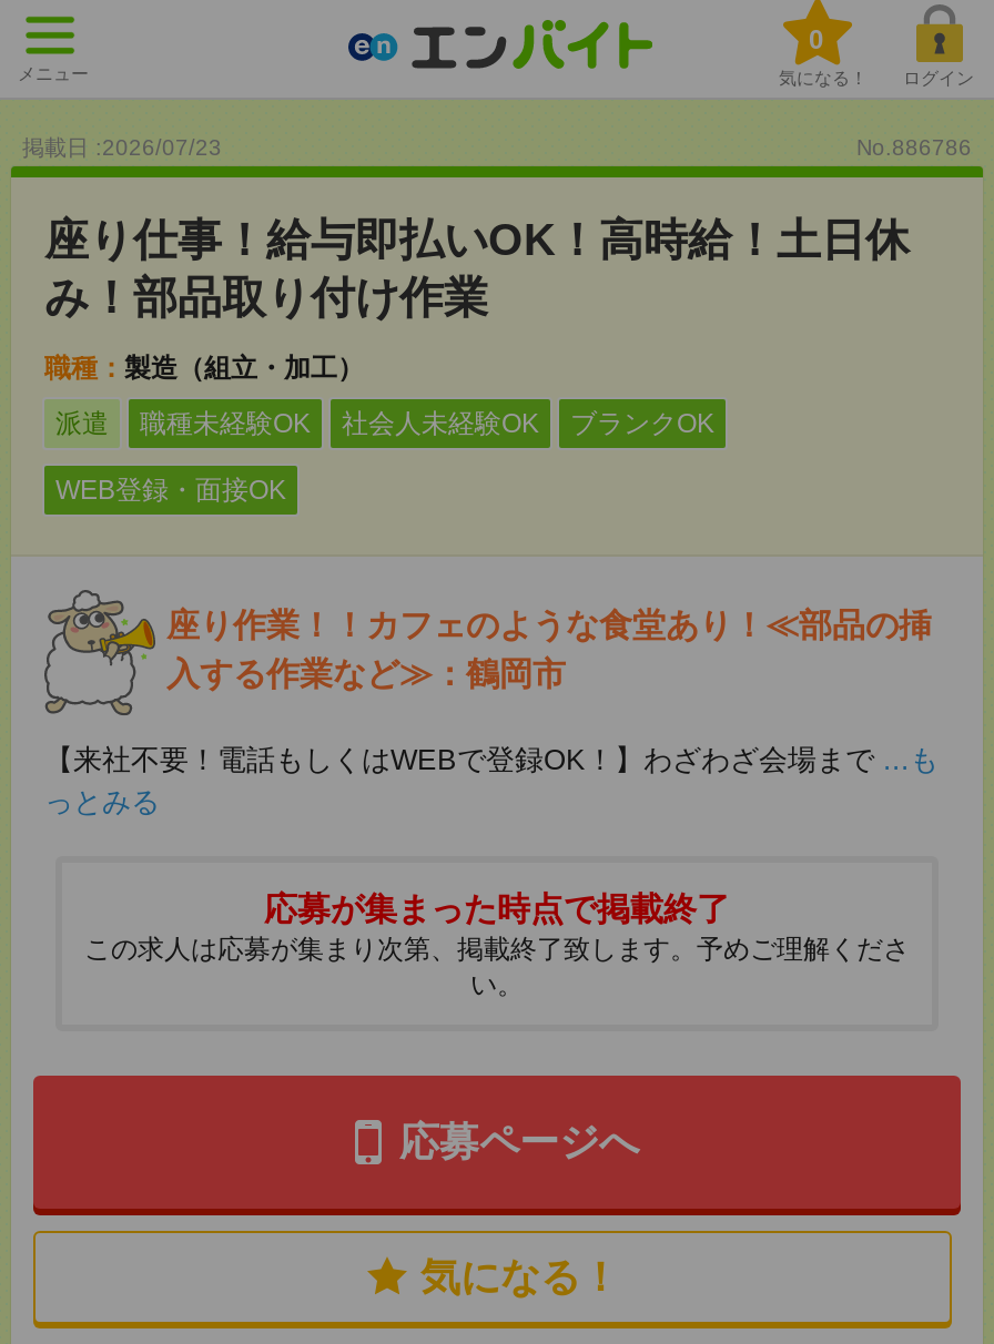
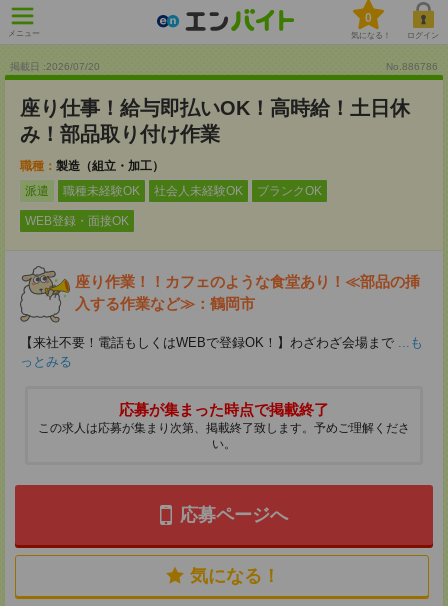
- 掲載日 :2026/07/23
+ 掲載日 :2026/07/20
